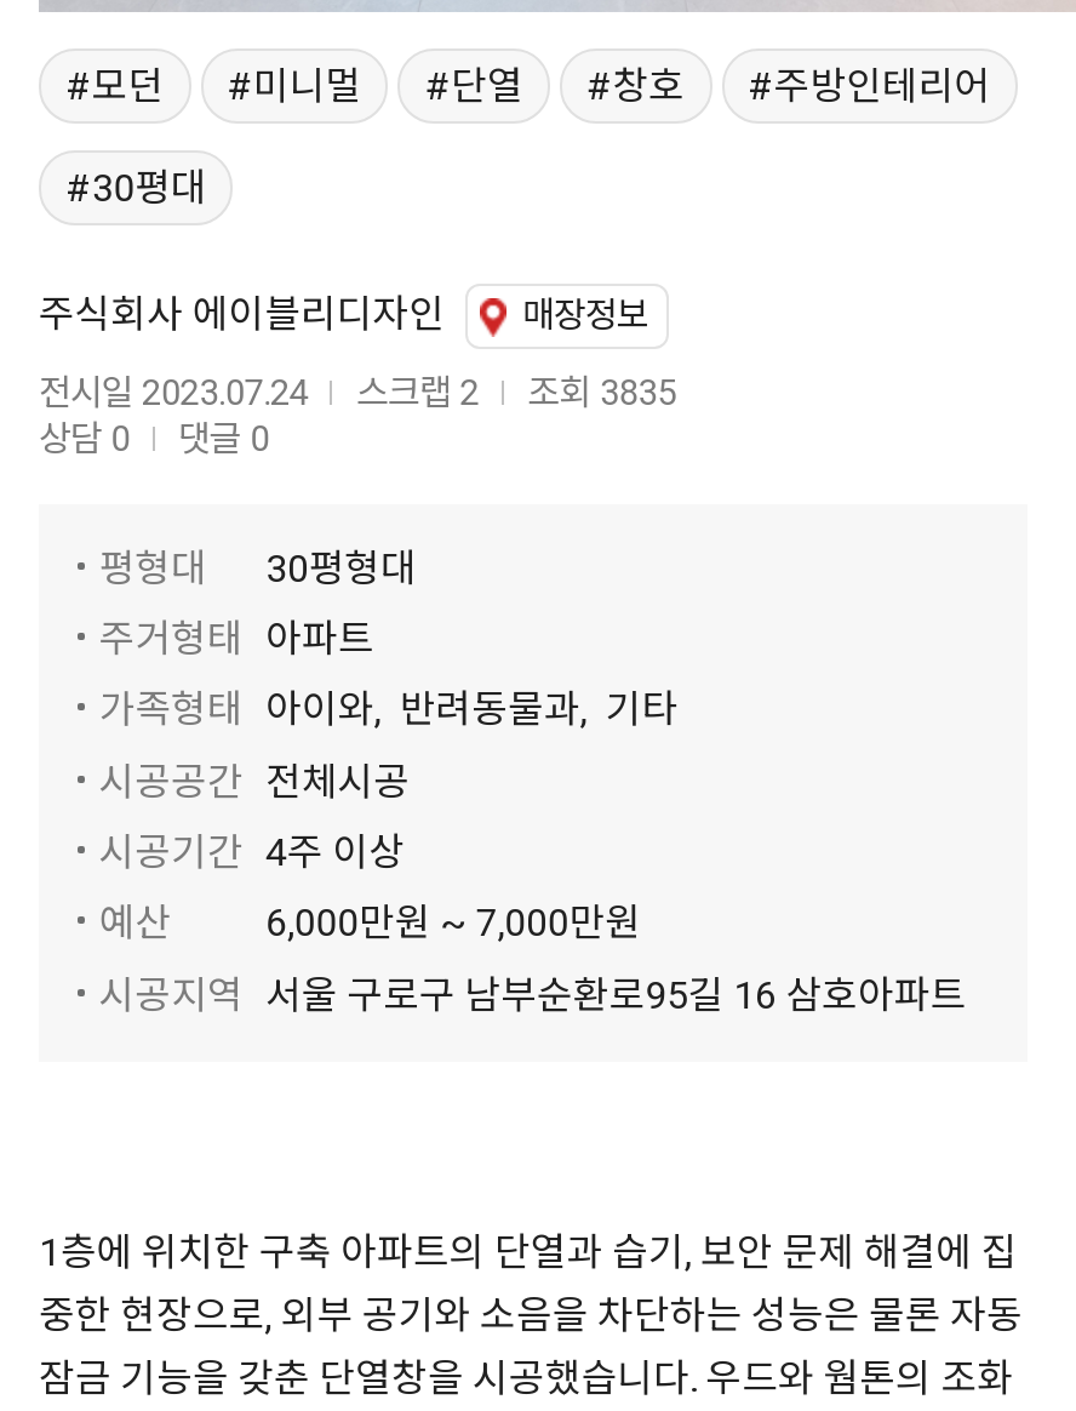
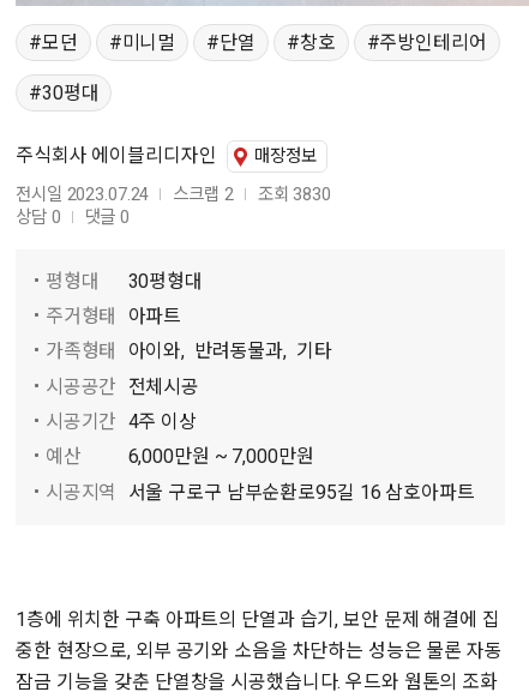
- 전시일 2023.07.24 스크랩 2 조회 3835
+ 전시일 2023.07.24 스크랩 2 조회 3830
